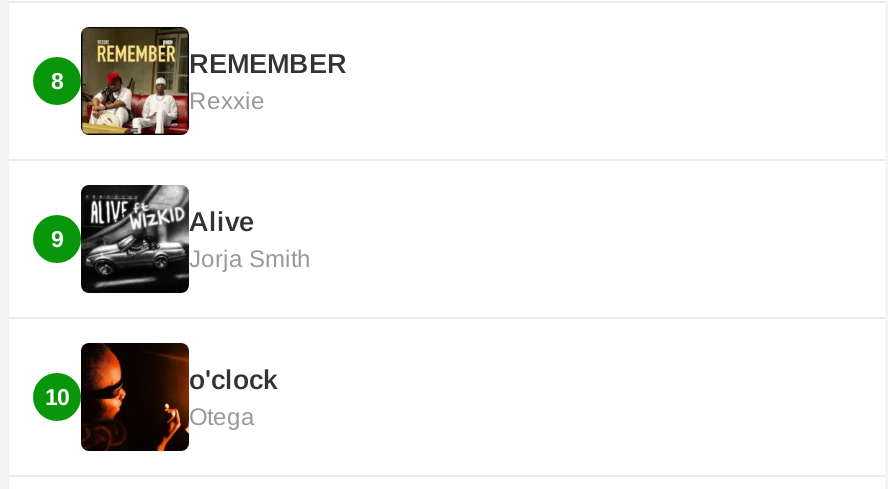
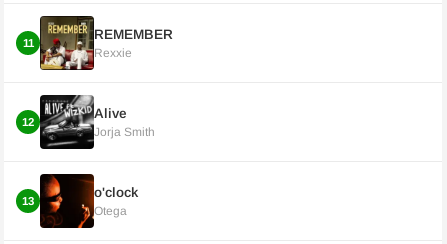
- 8
+ 11

- 9
+ 12

- 10
+ 13
